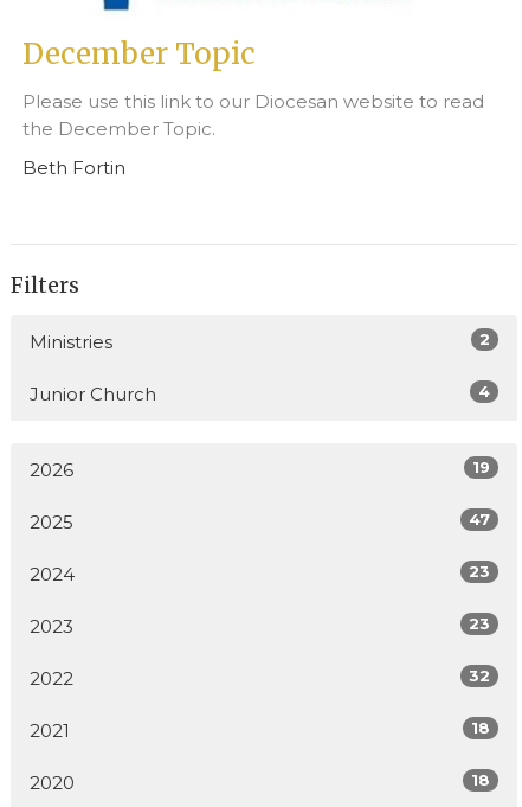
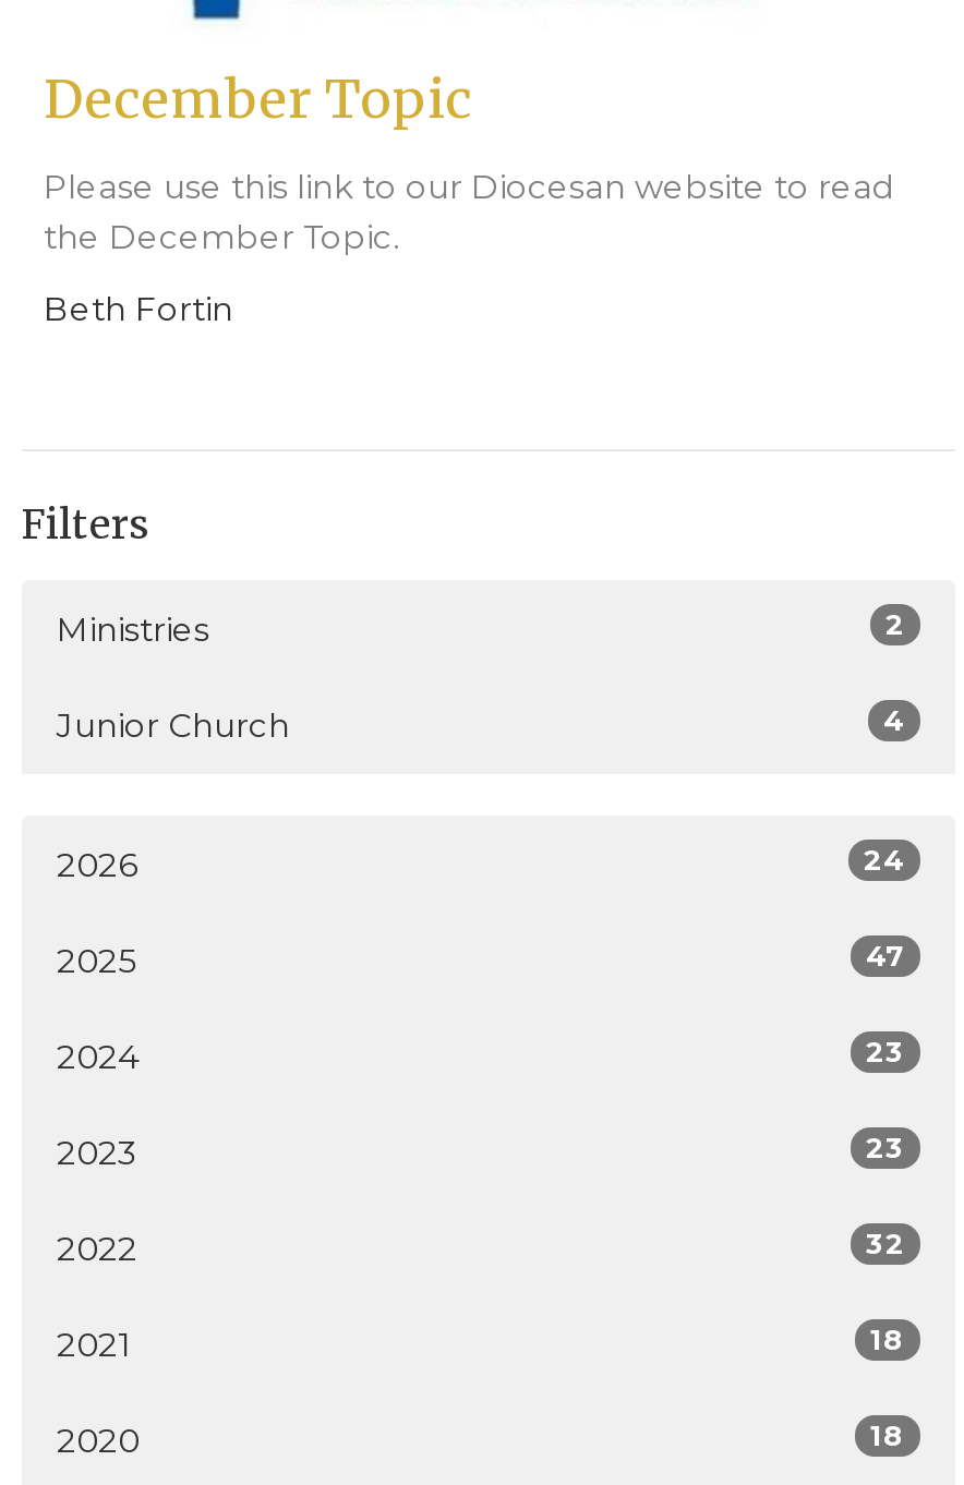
- 19
+ 24
